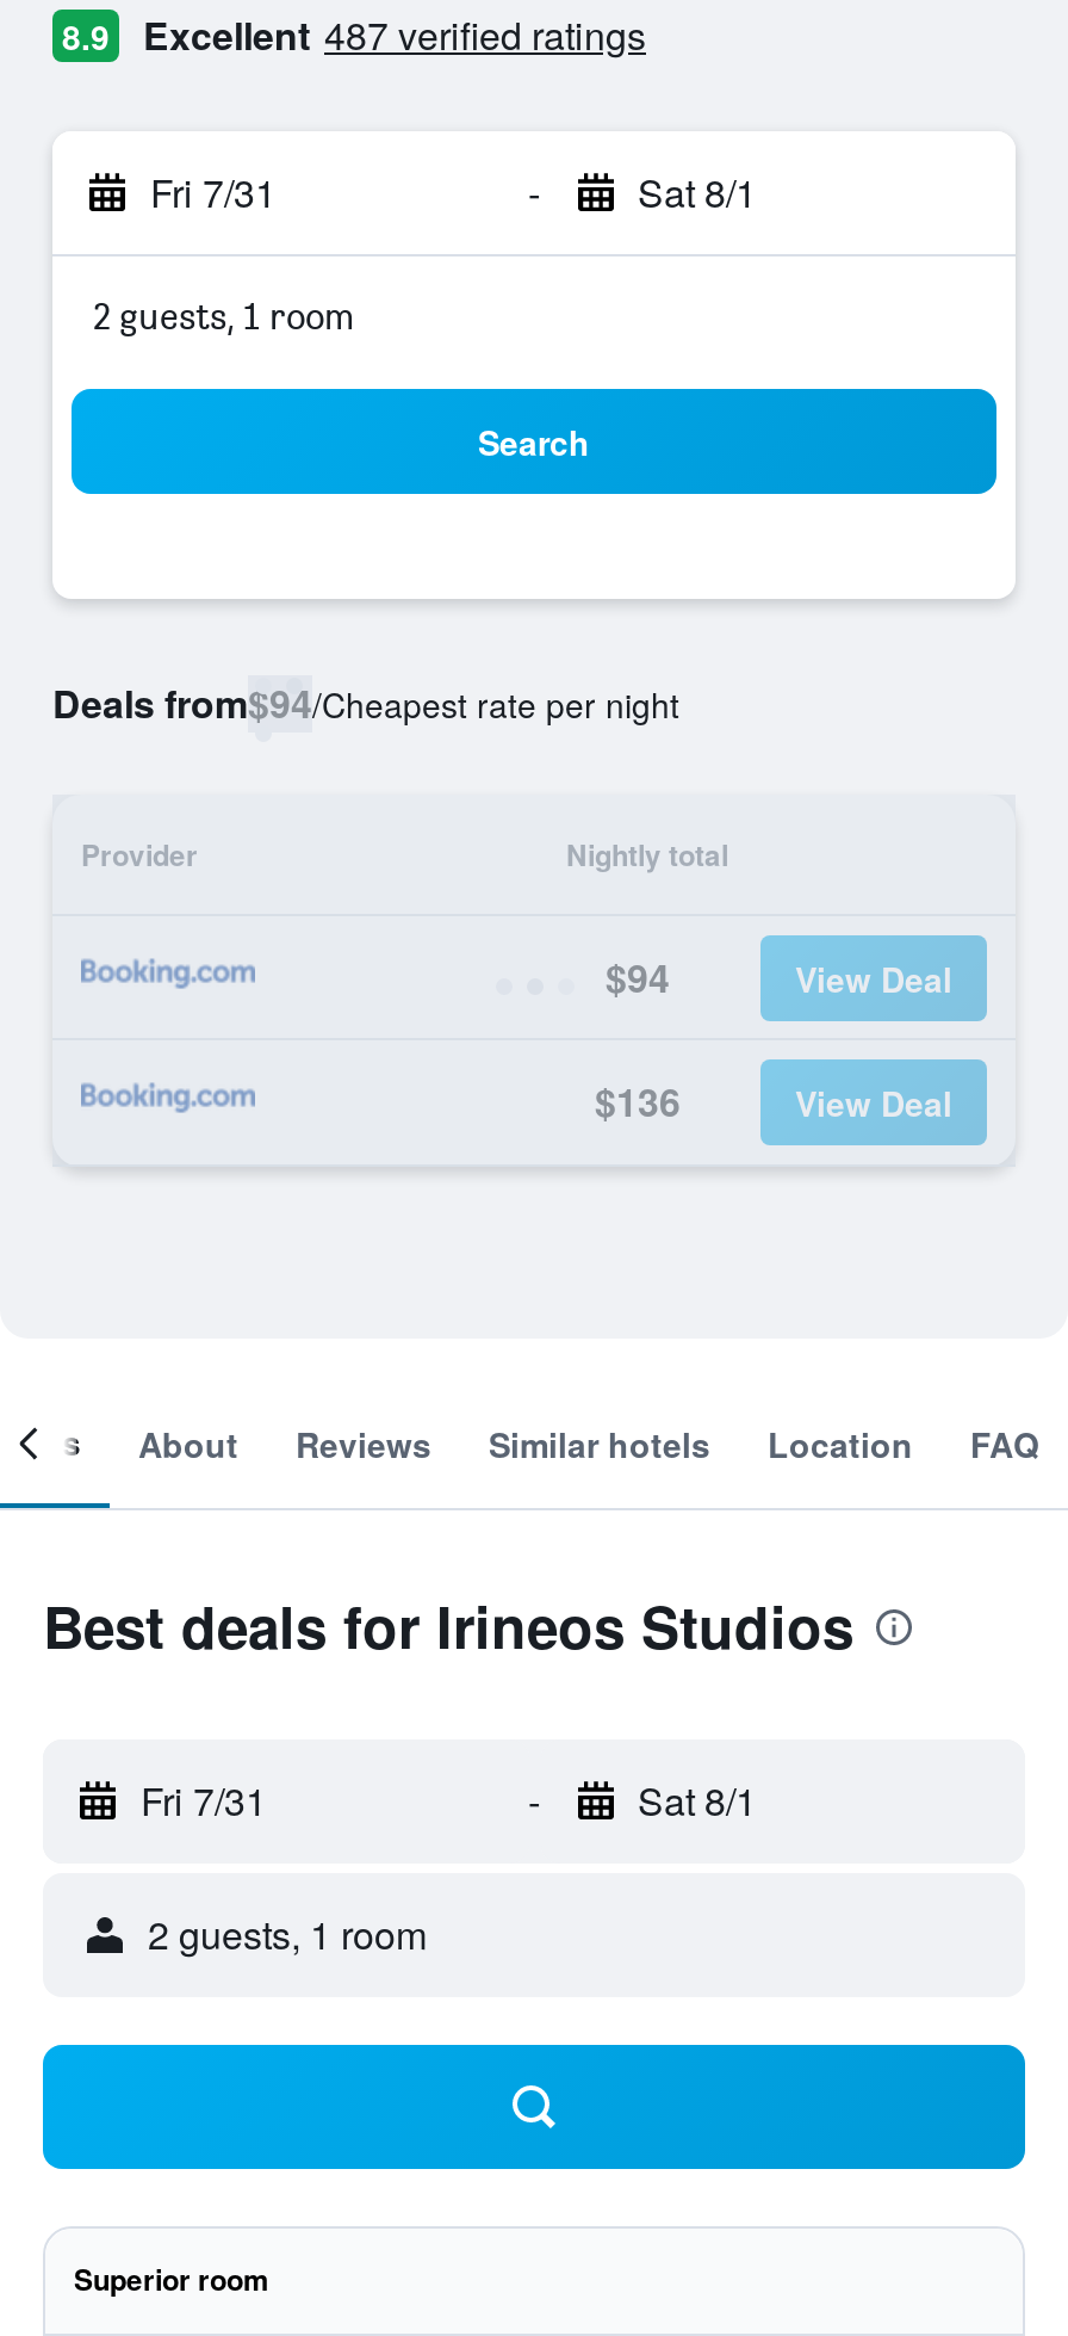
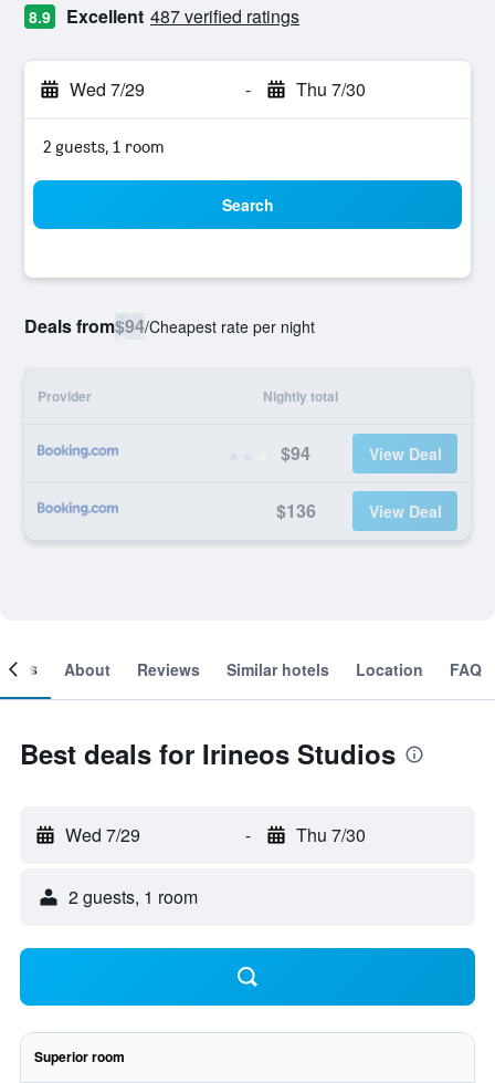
- Fri 7/31
+ Wed 7/29

- Sat 8/1
+ Thu 7/30

- Fri 7/31
+ Wed 7/29

- Sat 8/1
+ Thu 7/30
